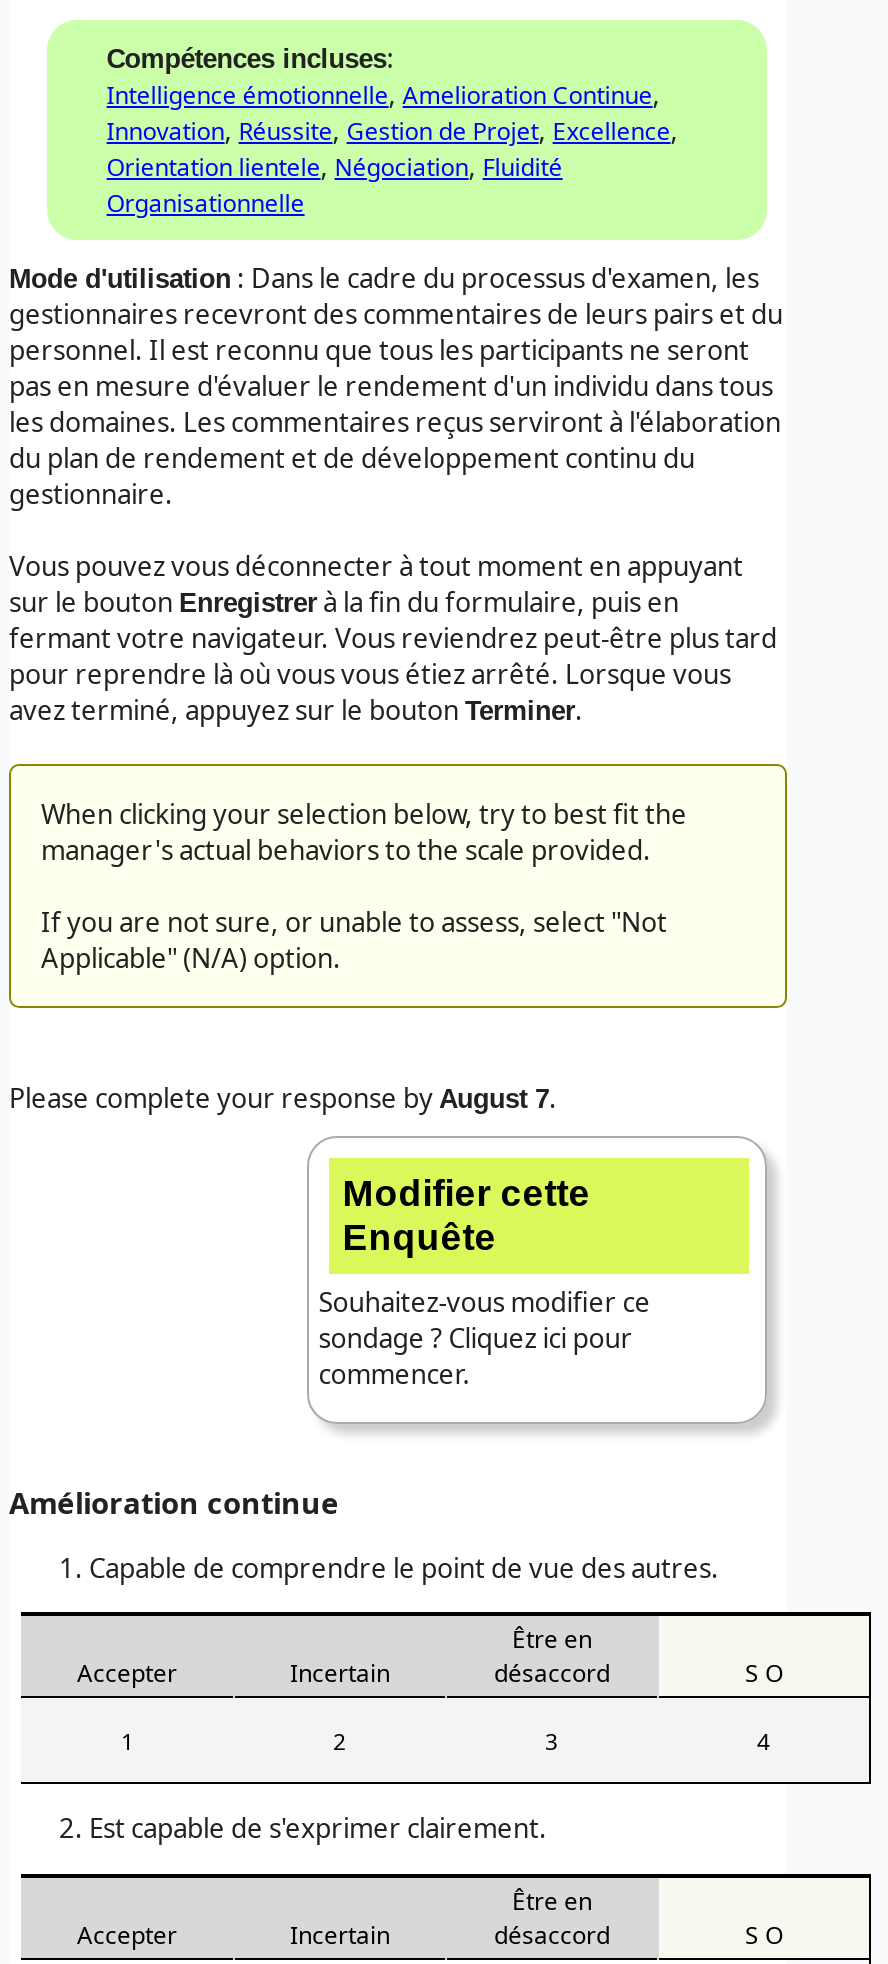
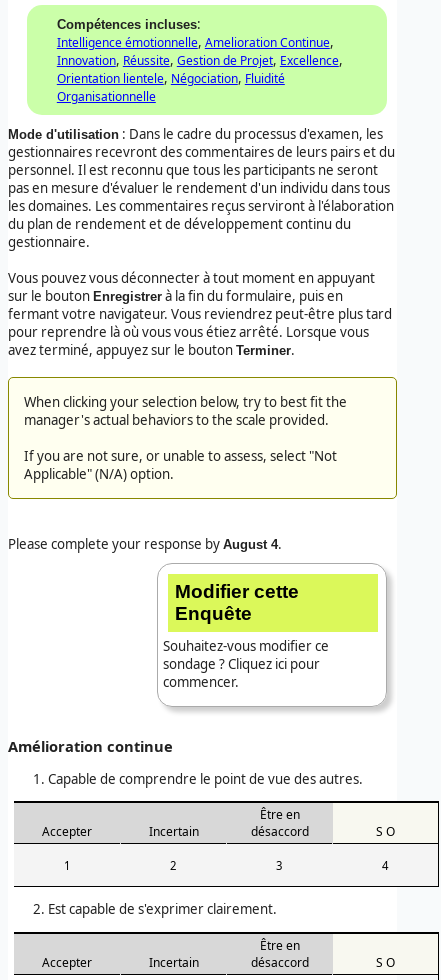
- Please complete your response by August 7.
+ Please complete your response by August 4.
